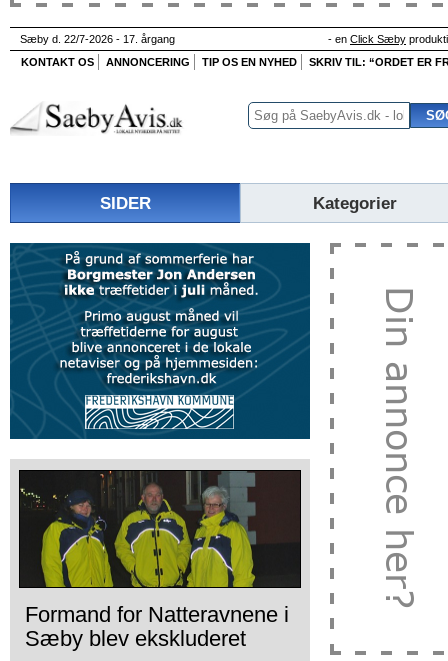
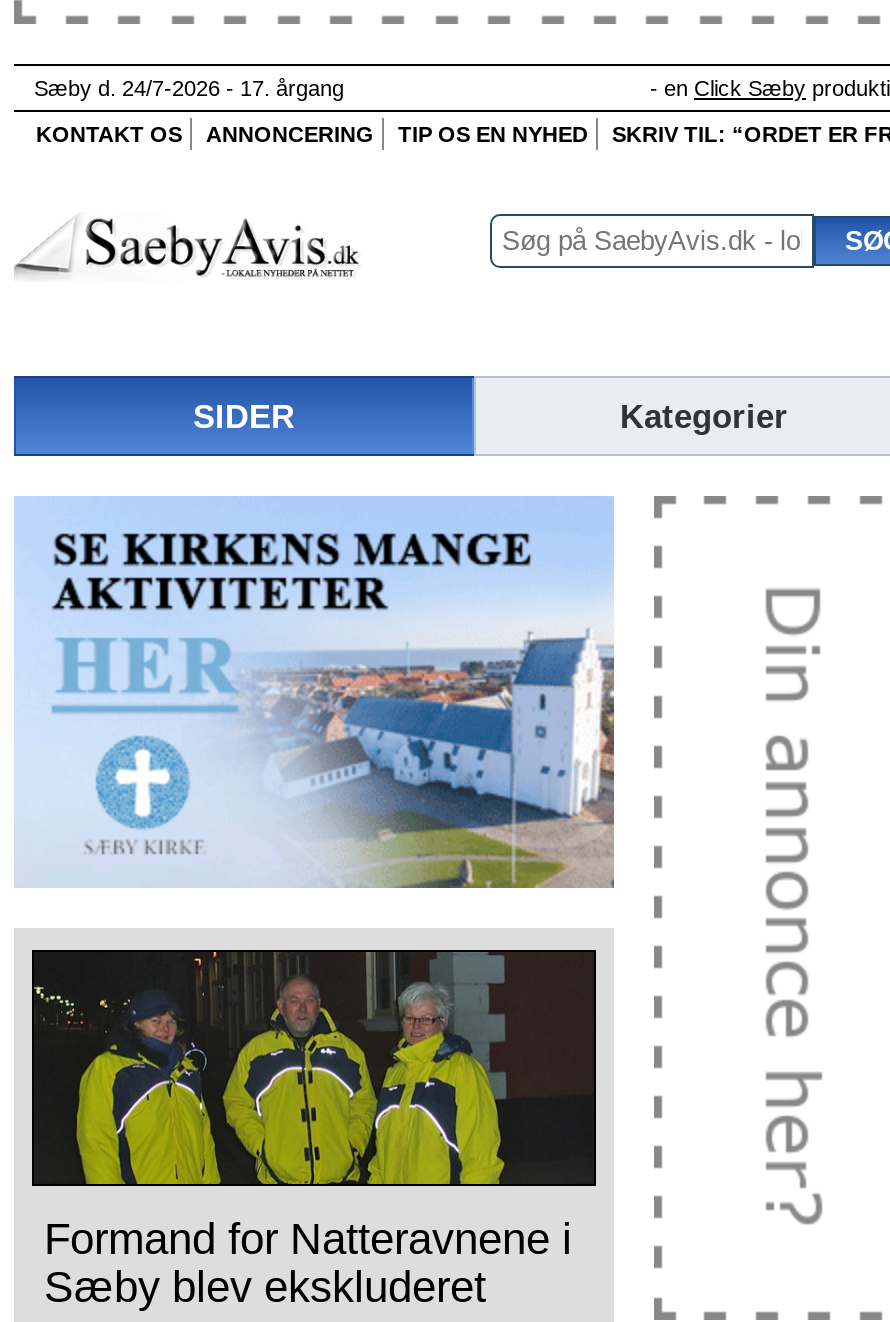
- Sæby d. 22/7-2026 - 17. årgang
+ Sæby d. 24/7-2026 - 17. årgang

- [image]
+ [image]
